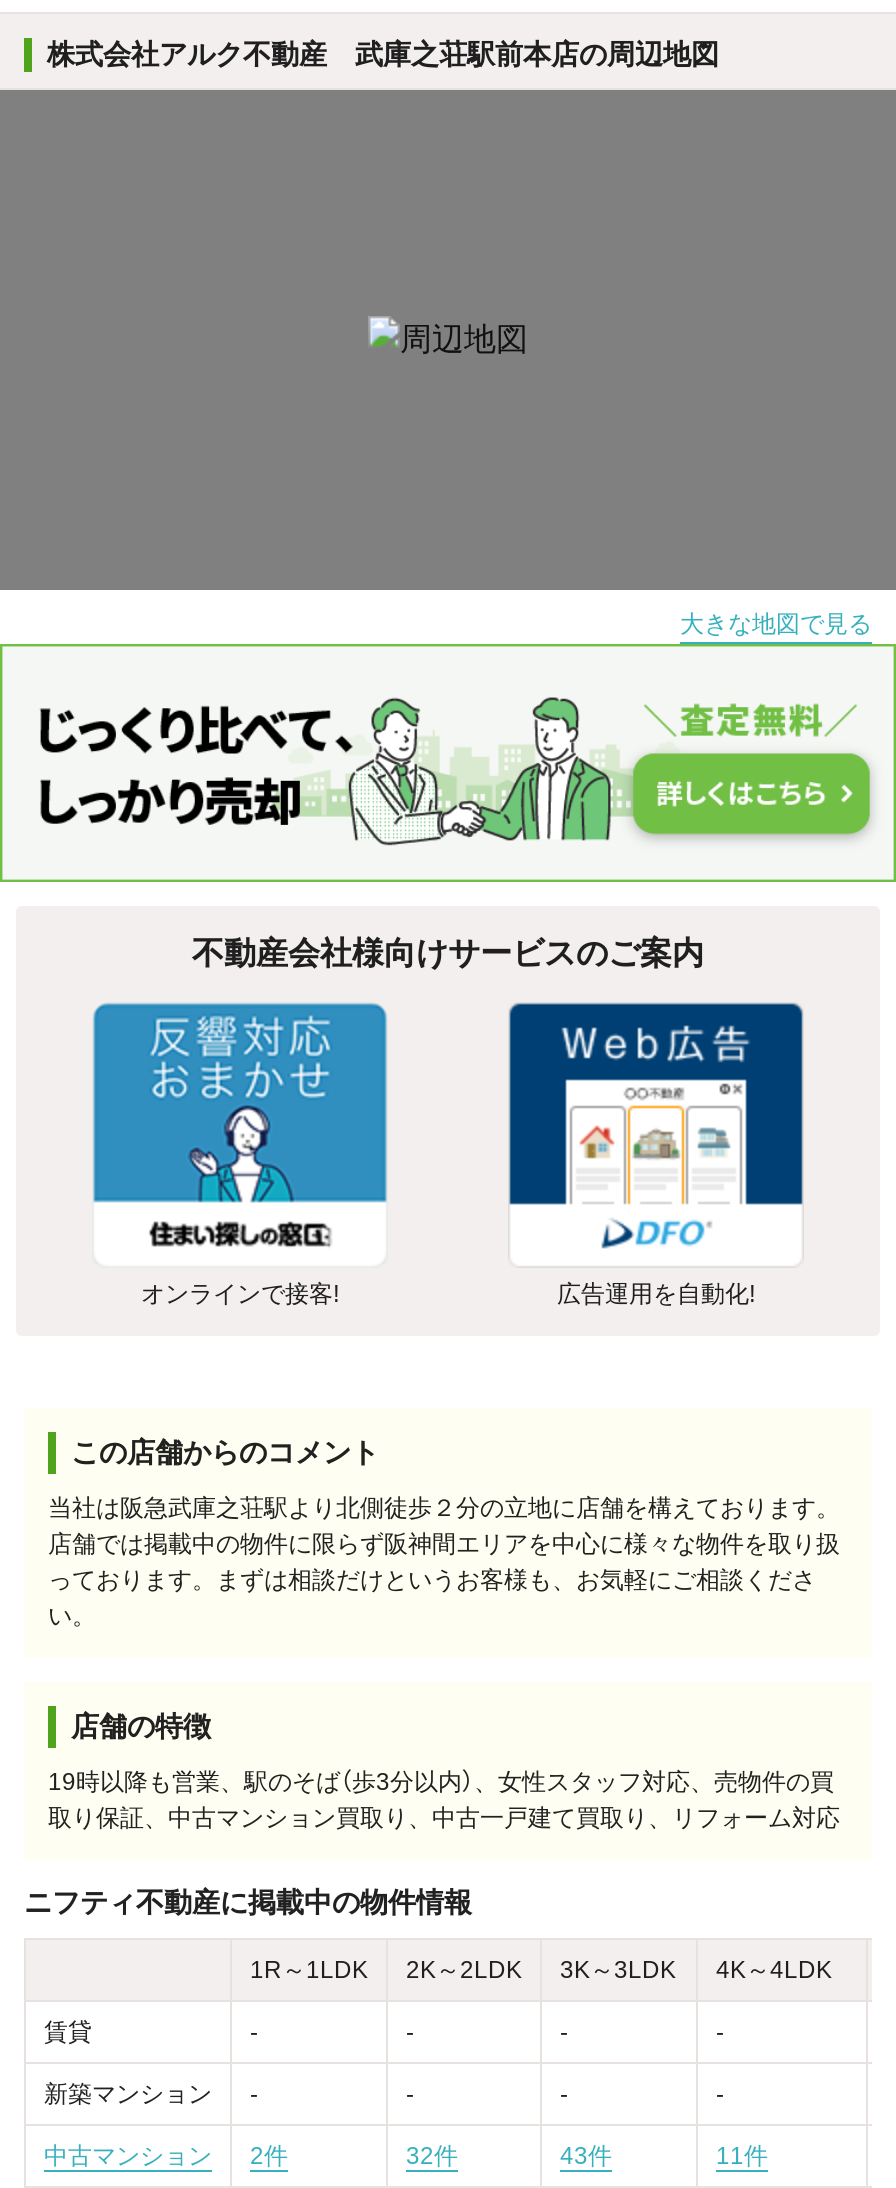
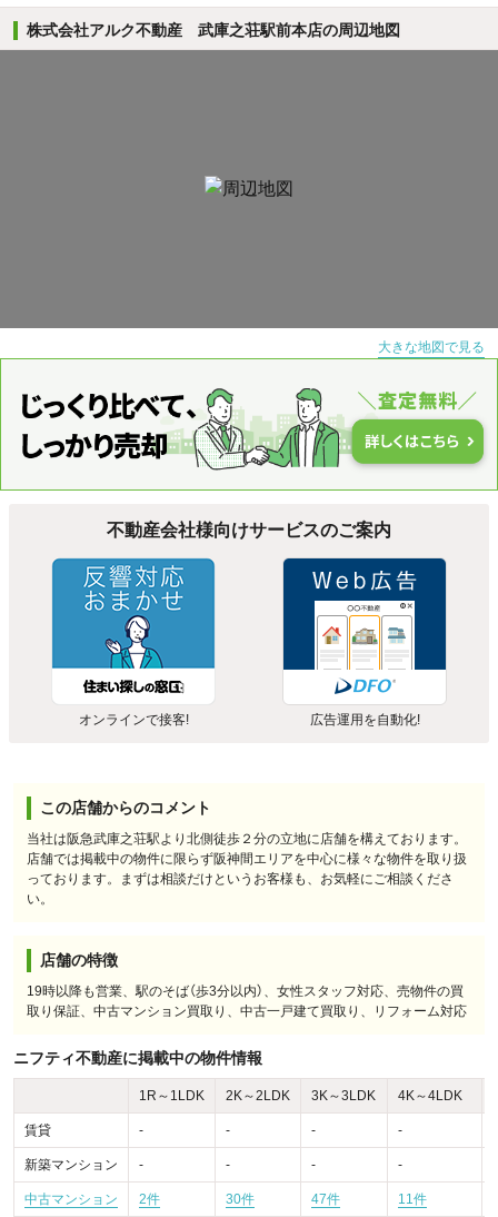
- 32件
+ 30件

- 43件
+ 47件
